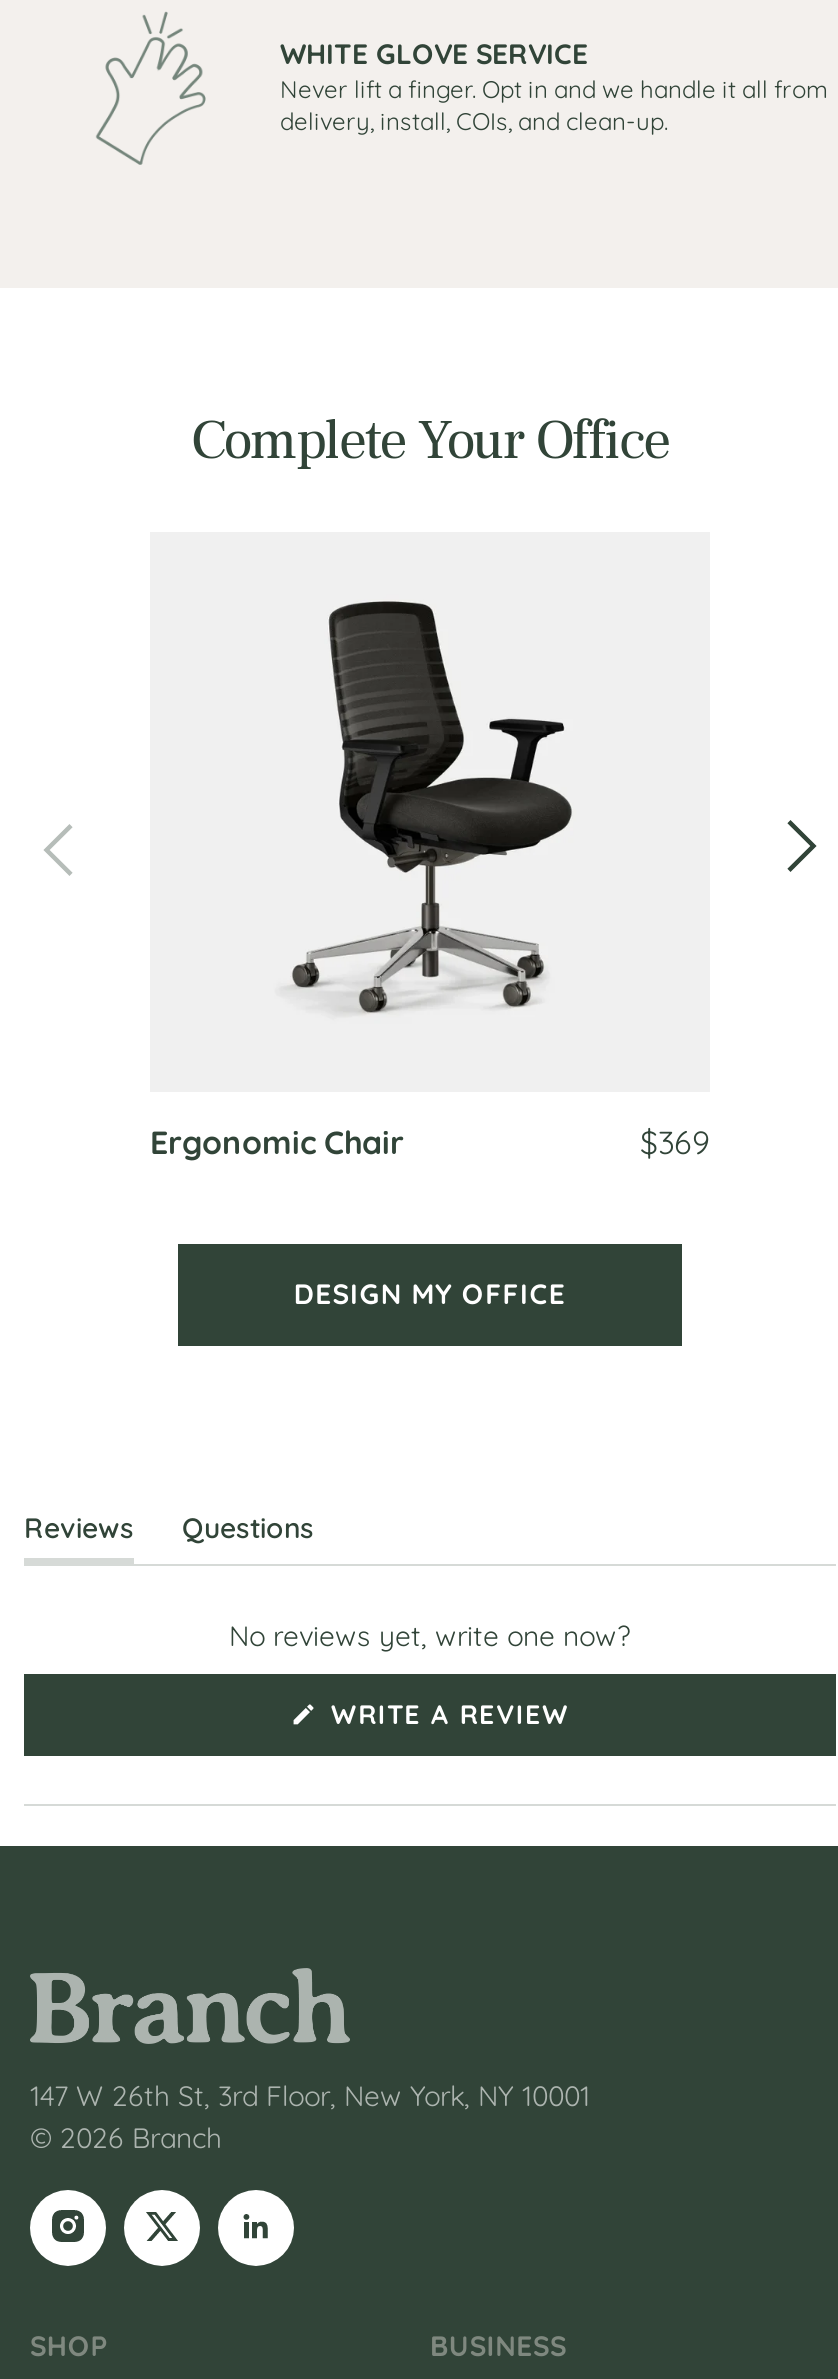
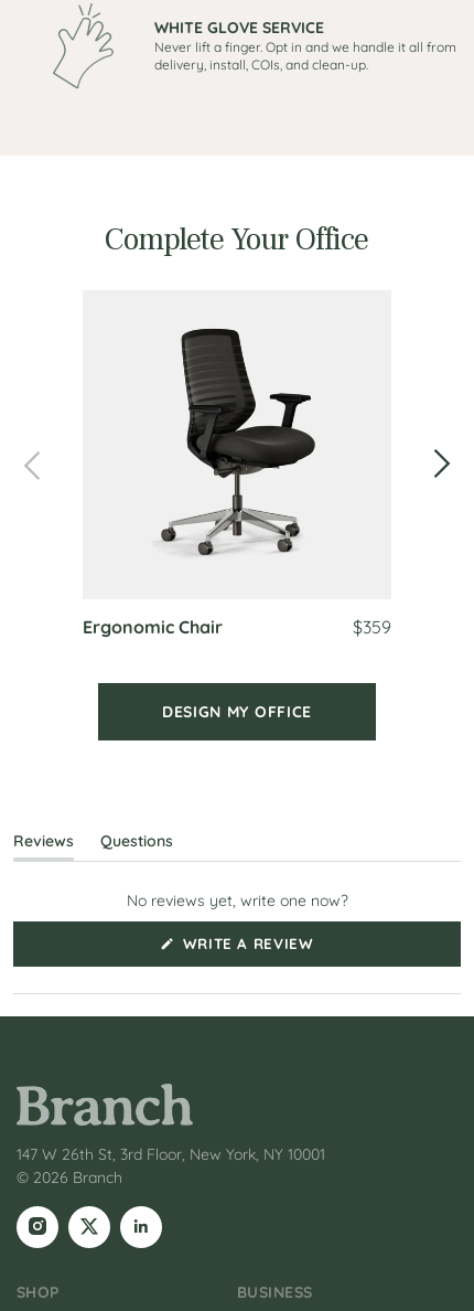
- $369
+ $359
